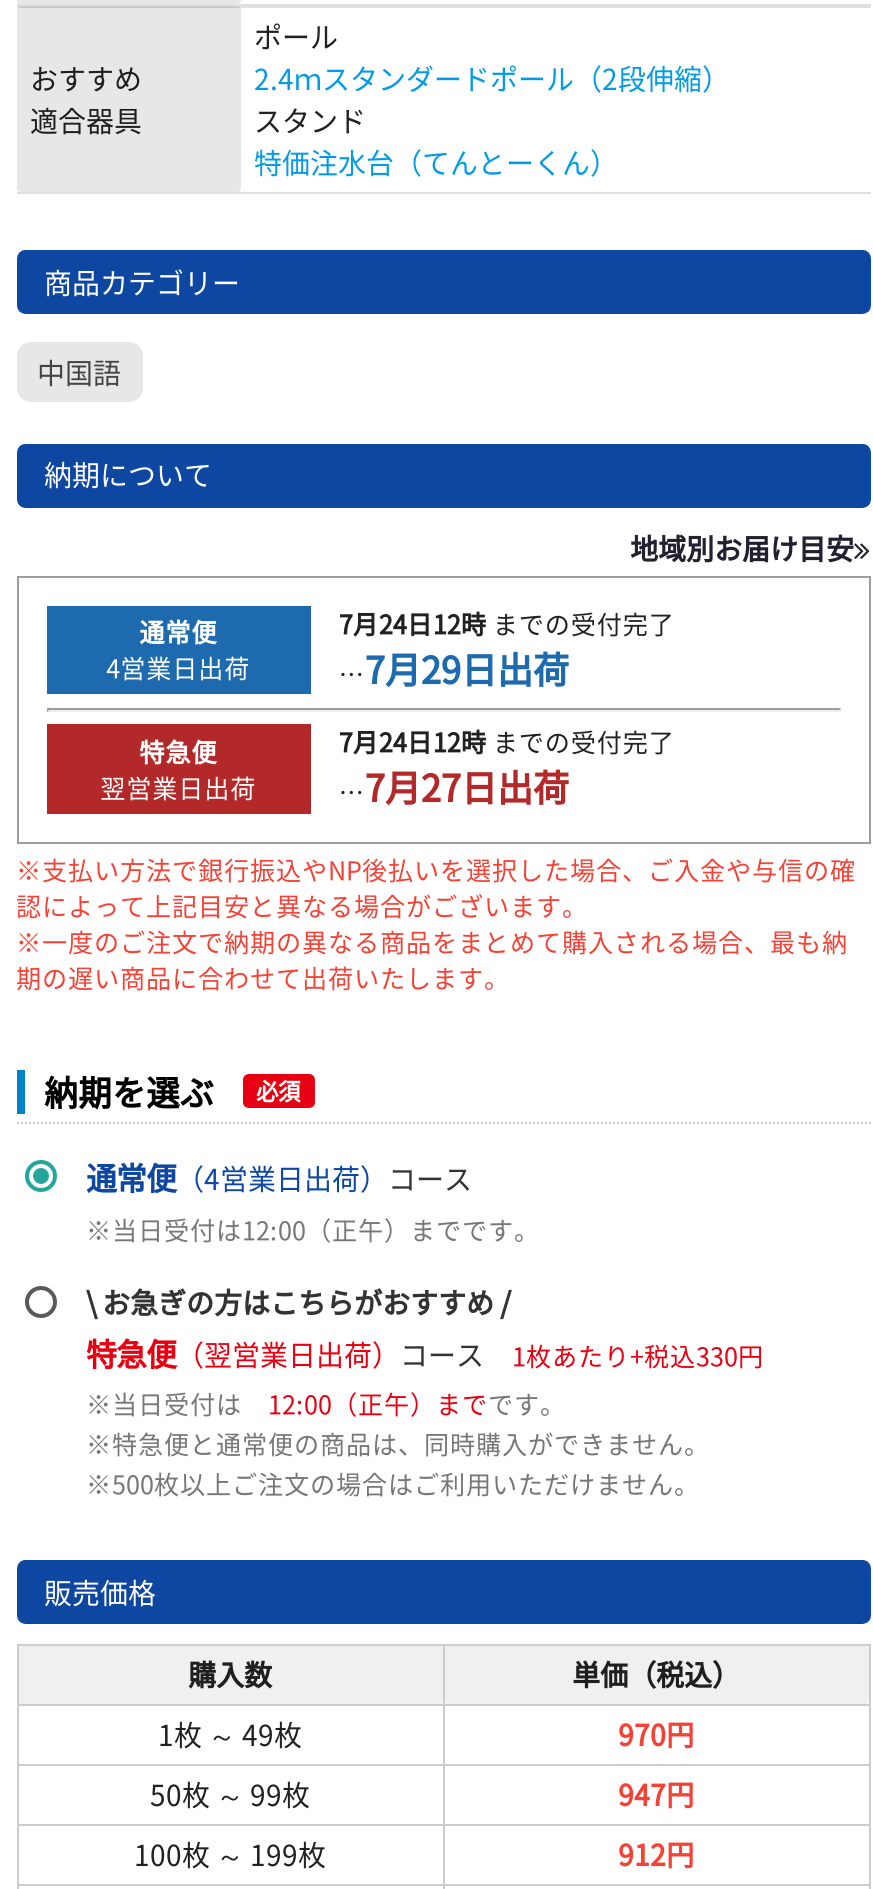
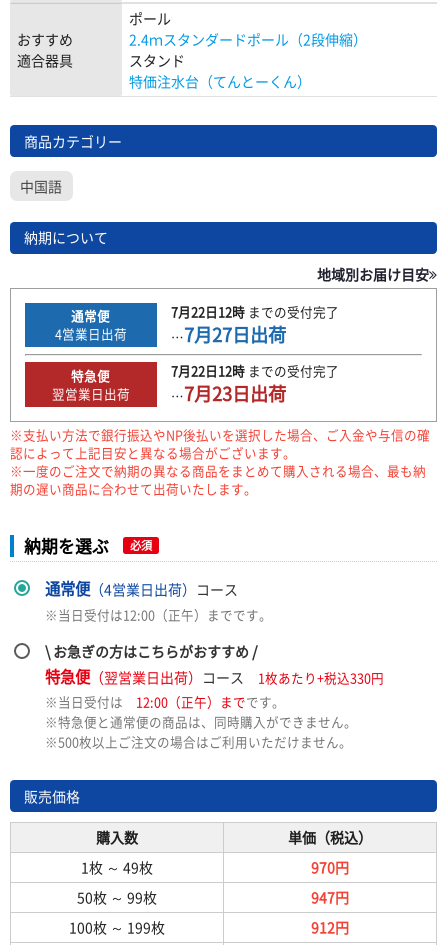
- 7月24日12時までの受付完了
+ 7月22日12時までの受付完了

- …7月29日出荷
+ …7月27日出荷

- 7月24日12時までの受付完了
+ 7月22日12時までの受付完了

- …7月27日出荷
+ …7月23日出荷
